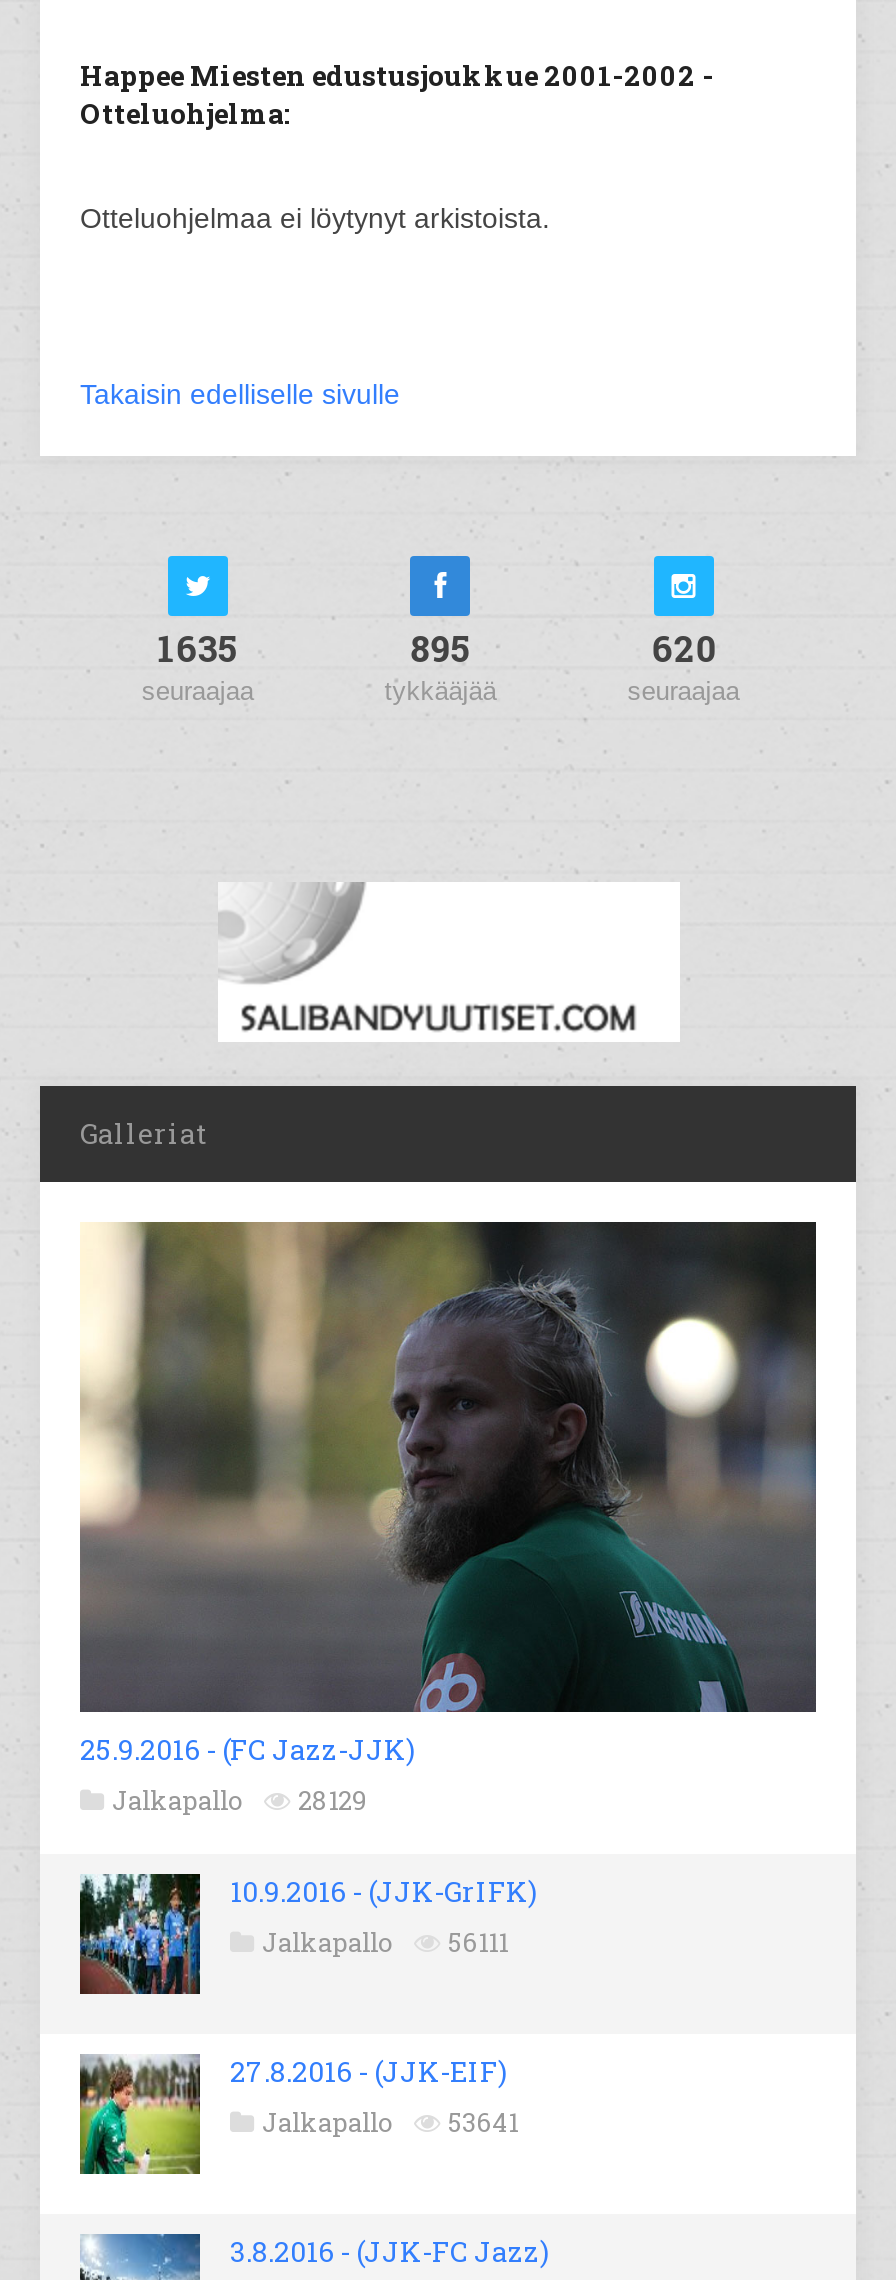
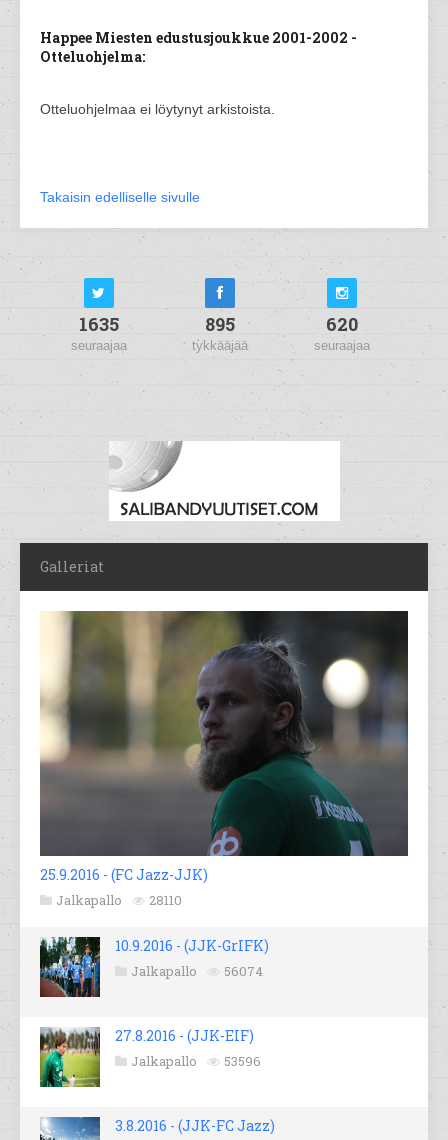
- Jalkapallo 28129
+ Jalkapallo 28110

- Jalkapallo 56111
+ Jalkapallo 56074

- Jalkapallo 53641
+ Jalkapallo 53596
